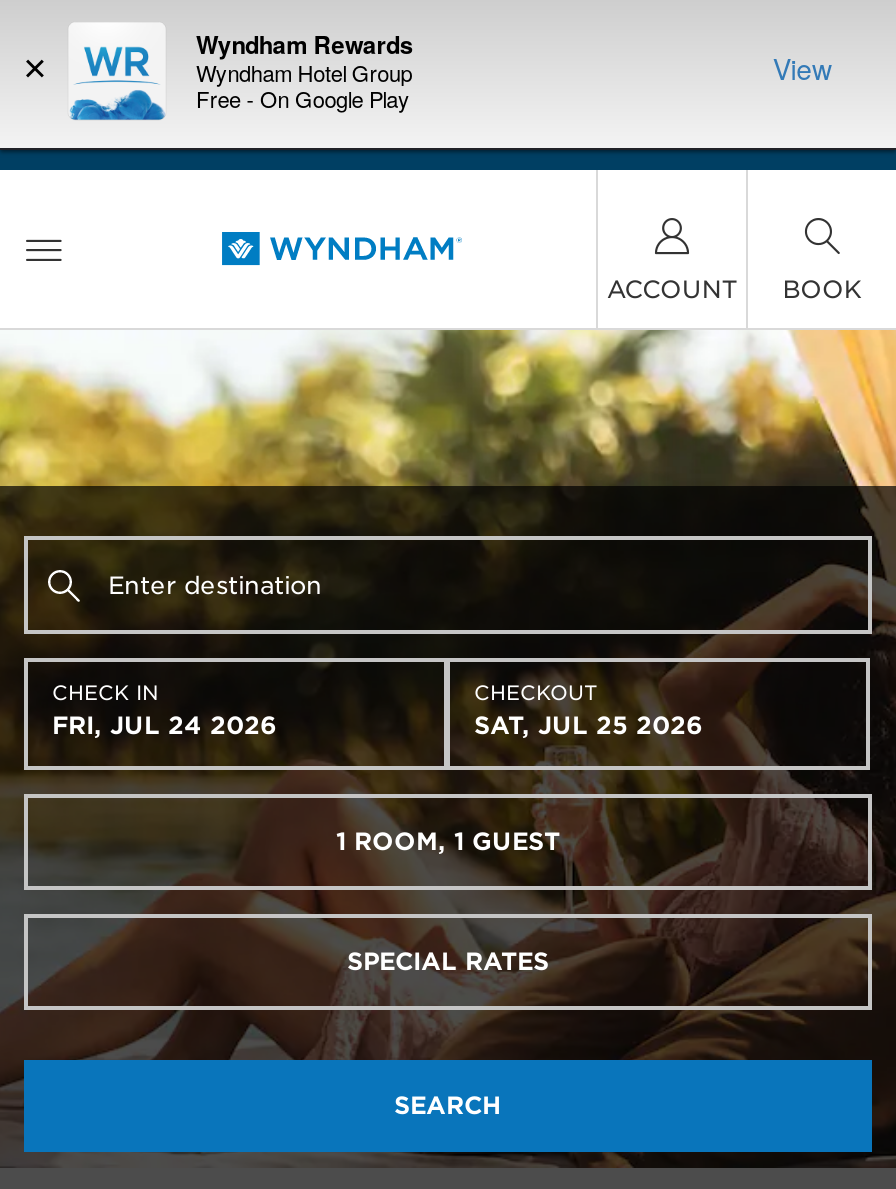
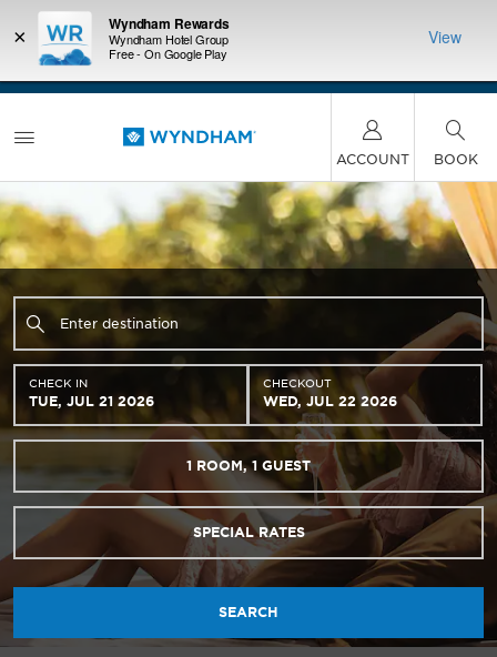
- FRI, JUL 24 2026
+ TUE, JUL 21 2026

- SAT, JUL 25 2026
+ WED, JUL 22 2026
